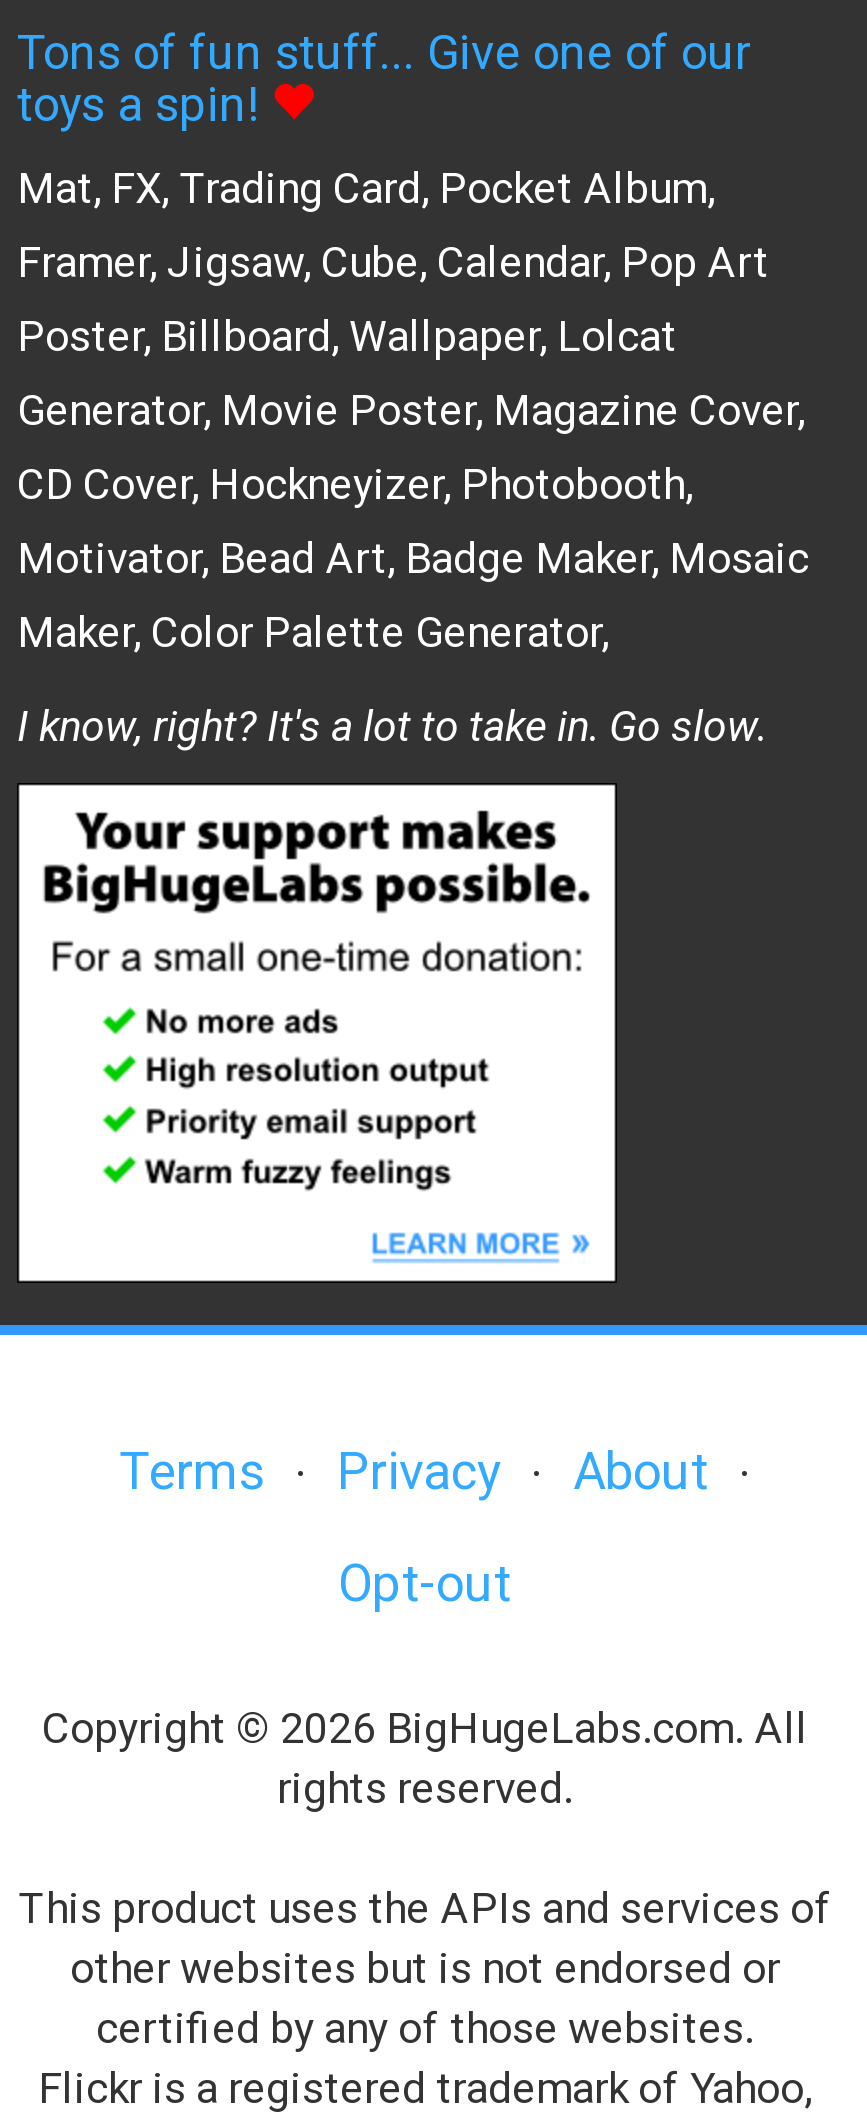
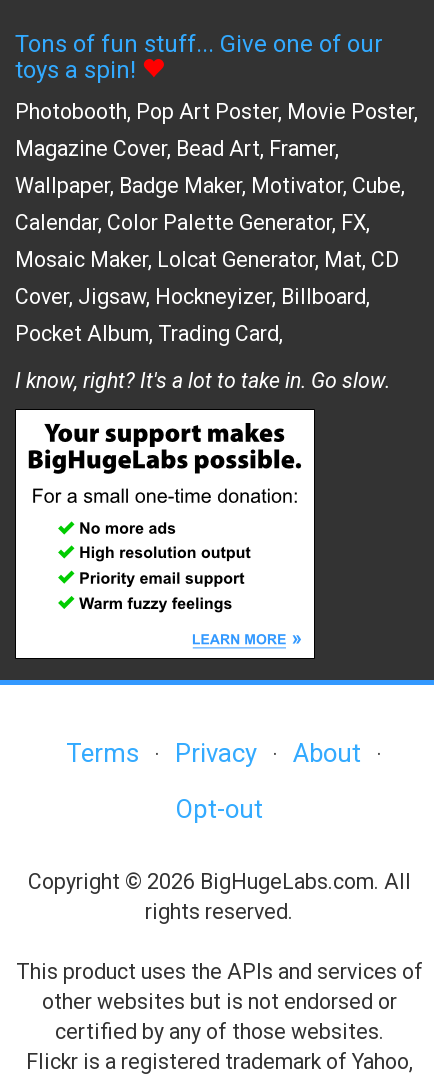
- Mat, FX, Trading Card, Pocket Album,
+ Photobooth, Pop Art Poster, Movie Poster,

- Framer, Jigsaw, Cube, Calendar, Pop Art
+ Magazine Cover, Bead Art, Framer,

- Poster, Billboard, Wallpaper, Lolcat
+ Wallpaper, Badge Maker, Motivator, Cube,

- Generator, Movie Poster, Magazine Cover,
+ Calendar, Color Palette Generator, FX,

- CD Cover, Hockneyizer, Photobooth,
+ Mosaic Maker, Lolcat Generator, Mat, CD

- Motivator, Bead Art, Badge Maker, Mosaic
+ Cover, Jigsaw, Hockneyizer, Billboard,

- Maker, Color Palette Generator,
+ Pocket Album, Trading Card,
